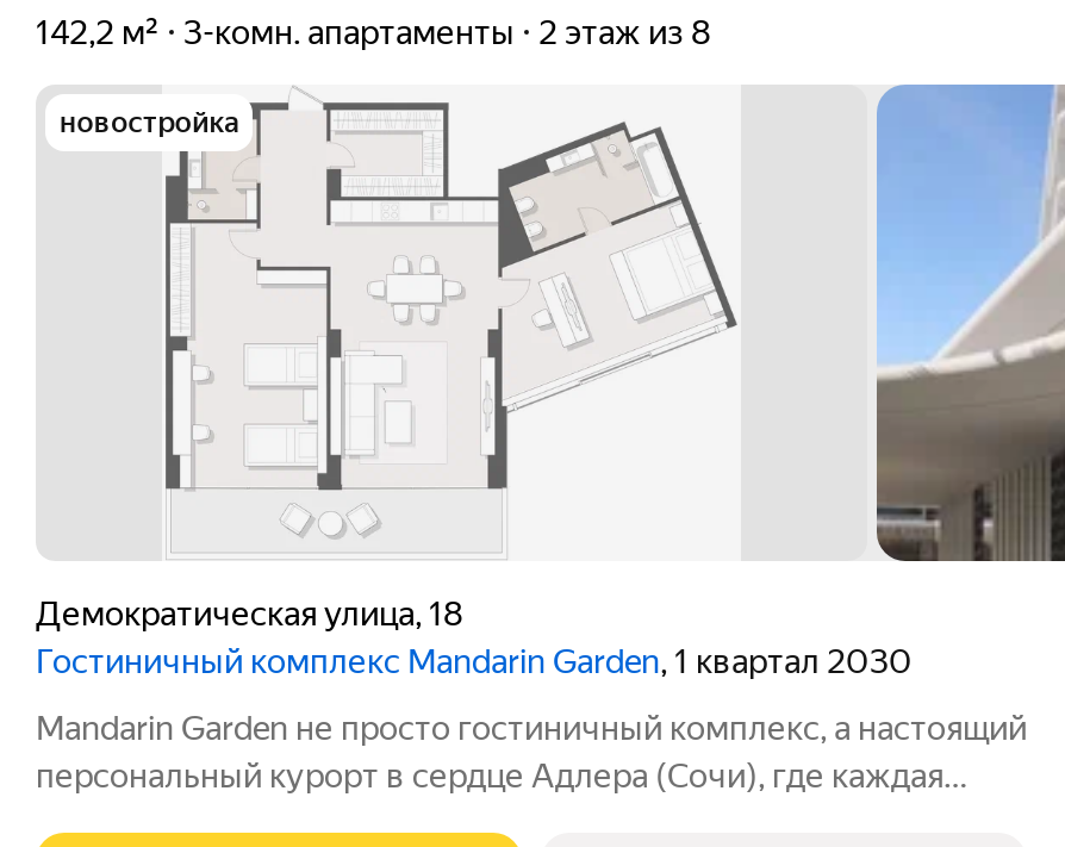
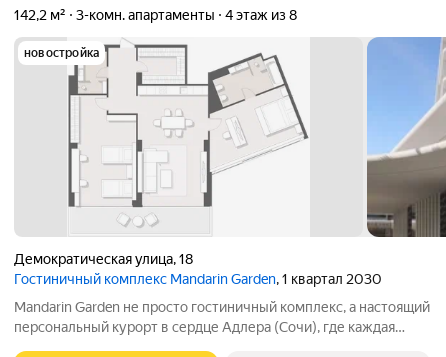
- 2 этаж из 8
+ 4 этаж из 8
